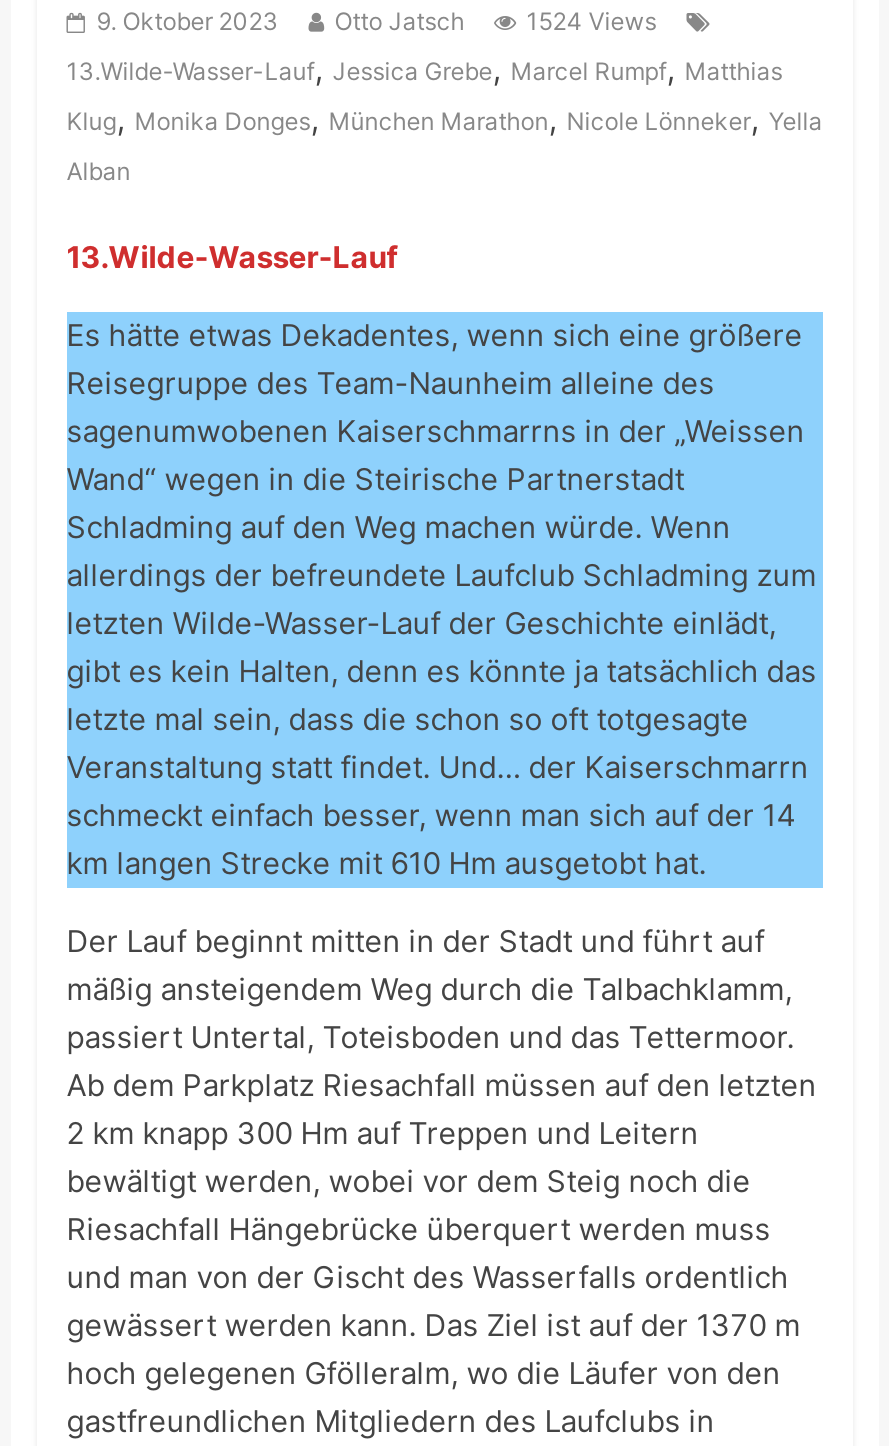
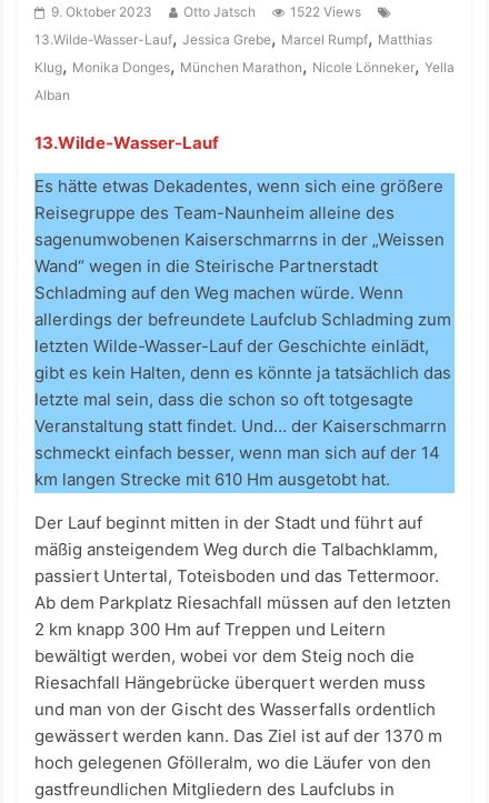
- 1524 Views
+ 1522 Views
